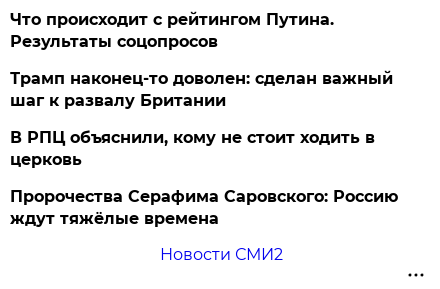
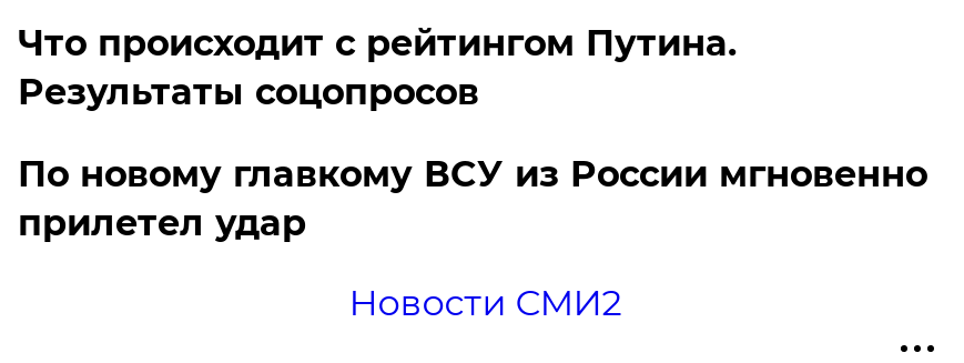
- Трамп наконец-то доволен: сделан важный
- шаг к развалу Британии
- В РПЦ объяснили, кому не стоит ходить в
- церковь
- Пророчества Серафима Саровского: Россию
- ждут тяжёлые времена
+ По новому главкому ВСУ из России мгновенно
+ прилетел удар
